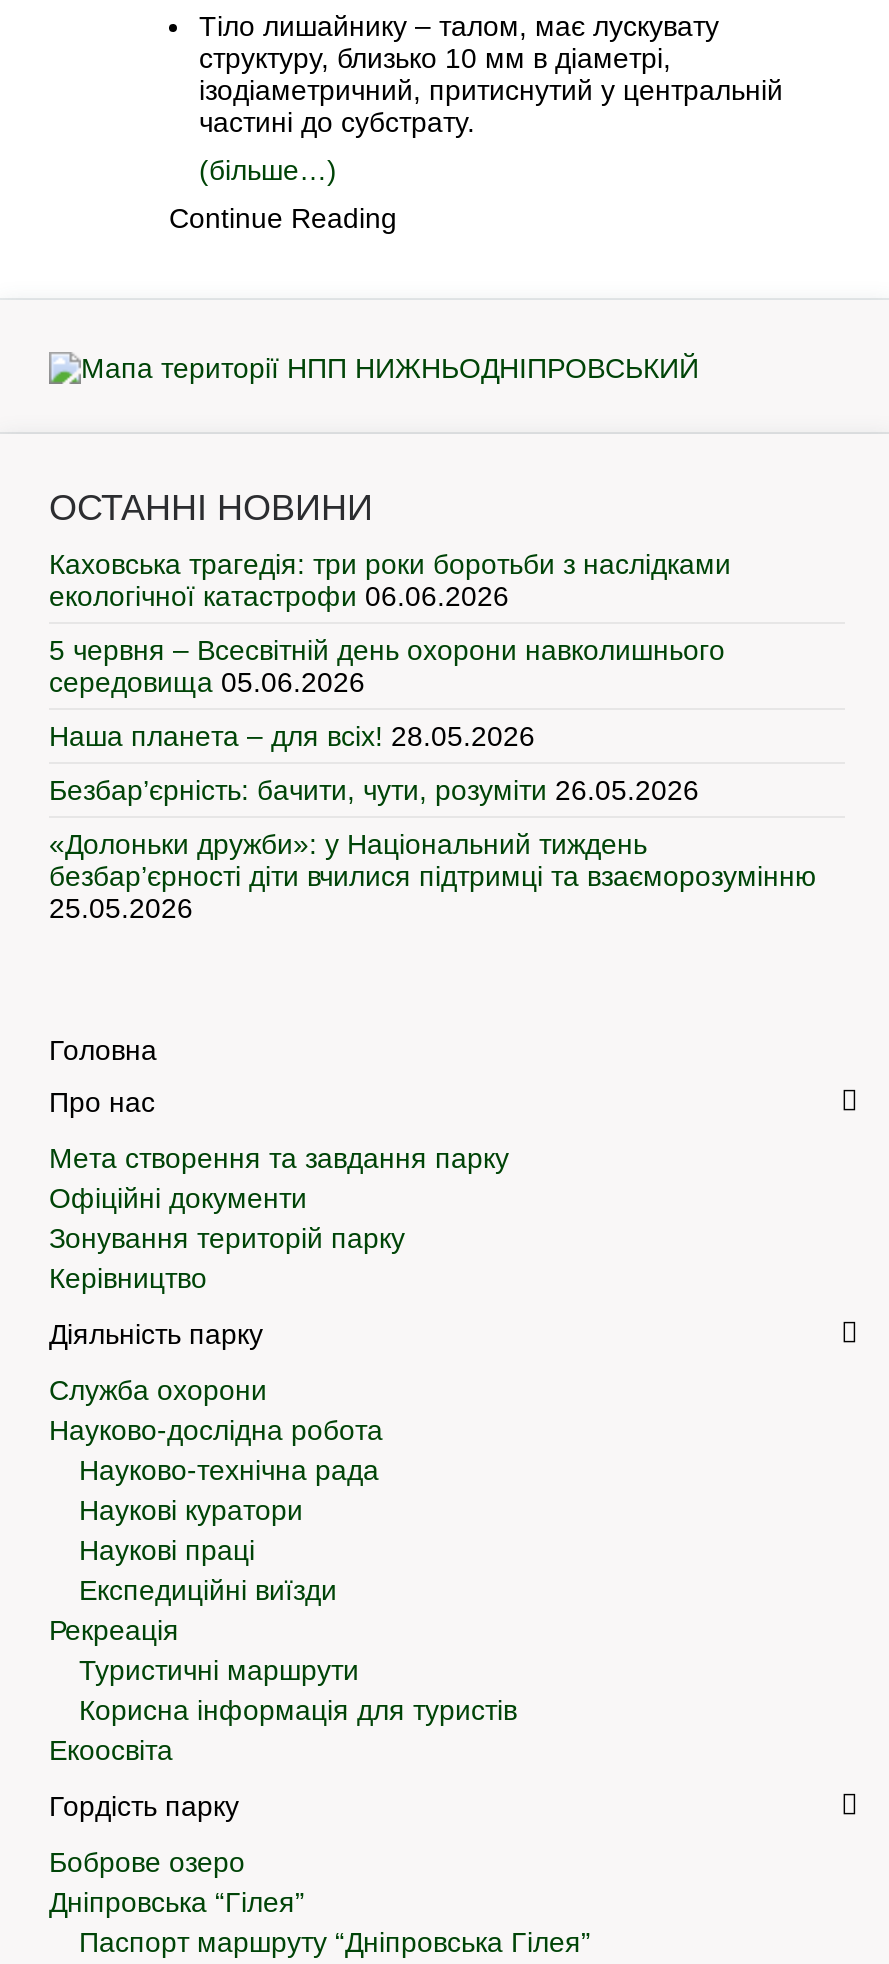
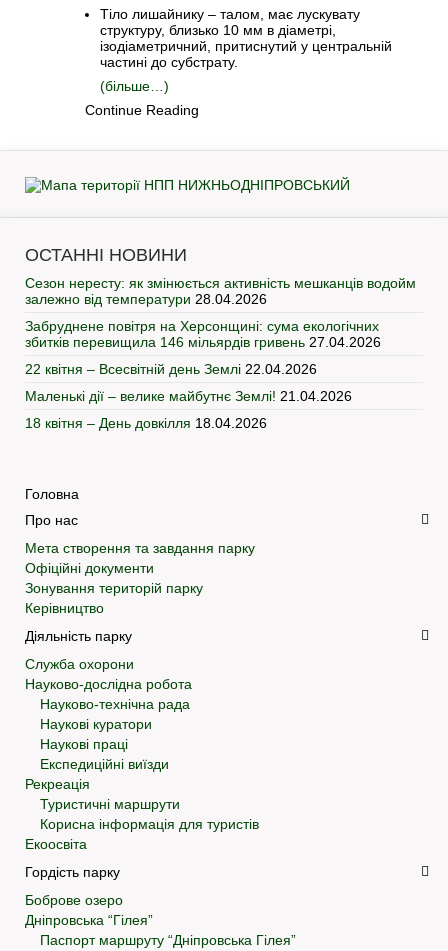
- Каховська трагедія: три роки боротьби з наслідками
- екологічної катастрофи 06.06.2026
+ Сезон нересту: як змінюється активність мешканців водойм
+ залежно від температури 28.04.2026

- 5 червня – Всесвітній день охорони навколишнього
- середовища 05.06.2026
+ Забруднене повітря на Херсонщині: сума екологічних
+ збитків перевищила 146 мільярдів гривень 27.04.2026

- Наша планета – для всіх! 28.05.2026
+ 22 квітня – Всесвітній день Землі 22.04.2026

- Безбар’єрність: бачити, чути, розуміти 26.05.2026
+ Маленькі дії – велике майбутнє Землі! 21.04.2026

- «Долоньки дружби»: у Національний тиждень
- безбар’єрності діти вчилися підтримці та взаєморозумінню
- 25.05.2026
+ 18 квітня – День довкілля 18.04.2026
